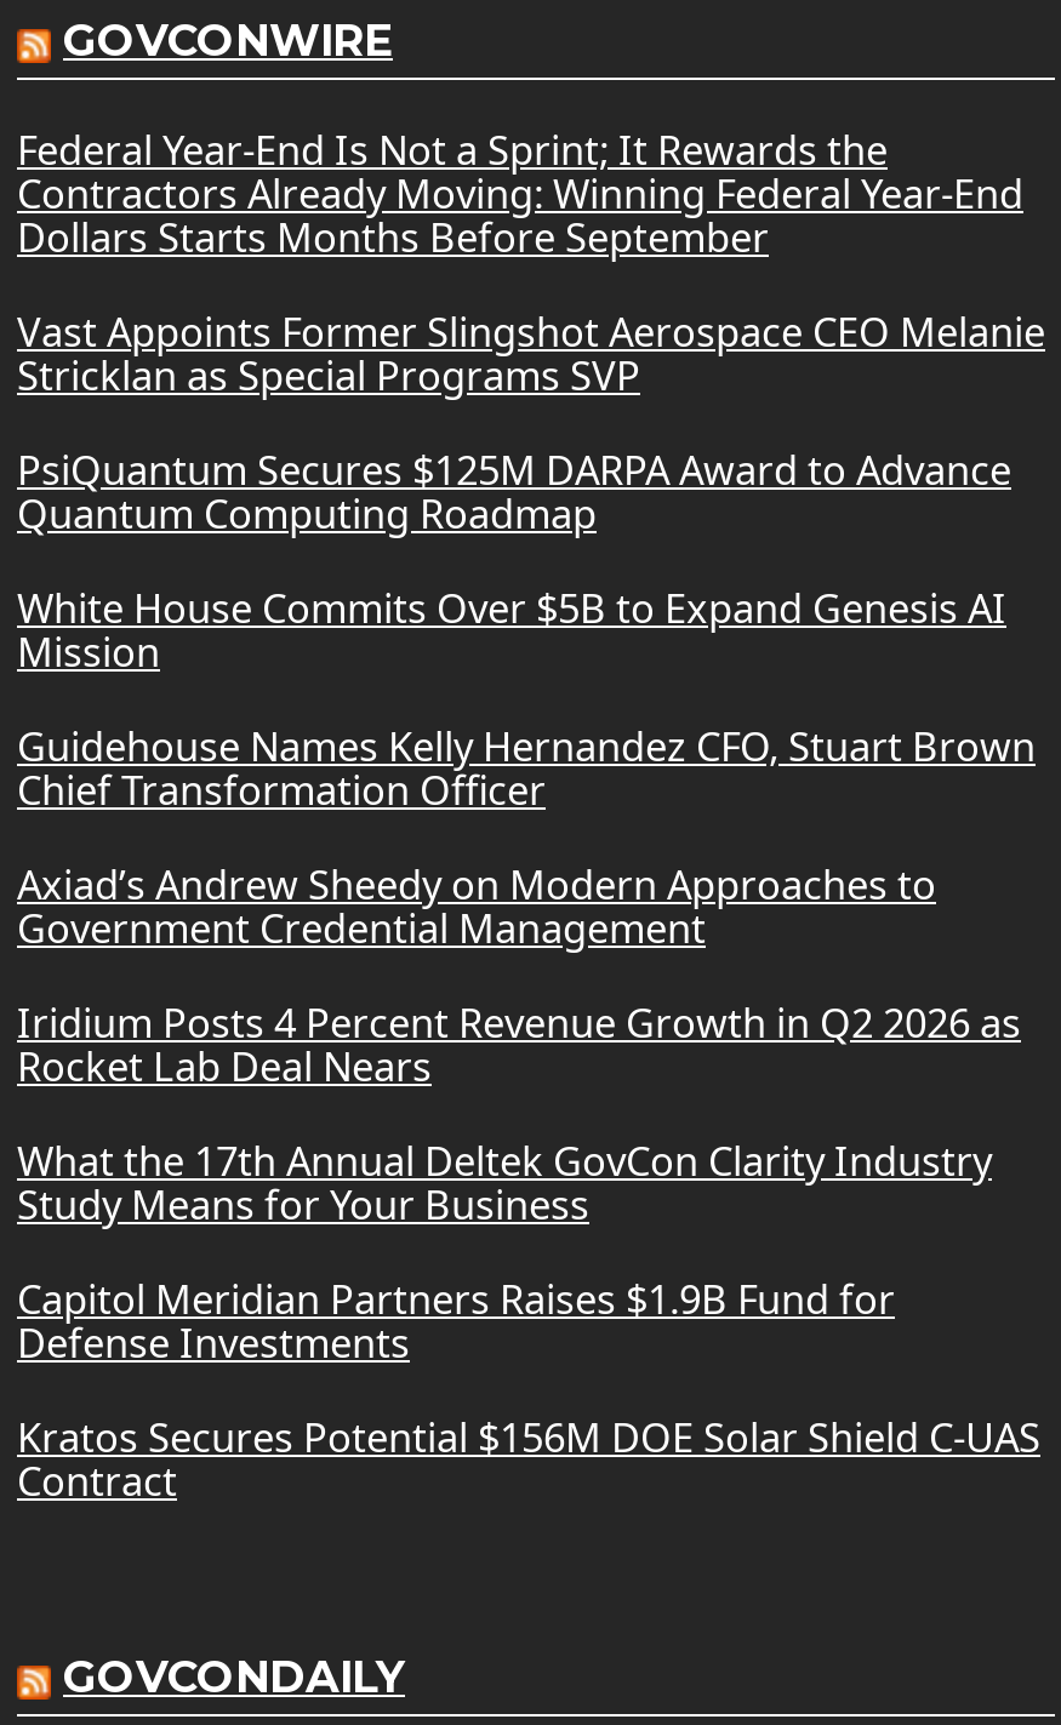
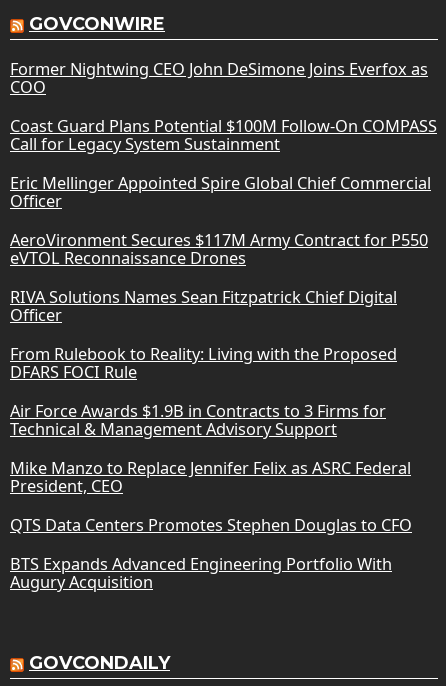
- Federal Year-End Is Not a Sprint; It Rewards the
- Contractors Already Moving: Winning Federal Year-End
- Dollars Starts Months Before September
+ Former Nightwing CEO John DeSimone Joins Everfox as
+ COO

- Vast Appoints Former Slingshot Aerospace CEO Melanie
- Stricklan as Special Programs SVP
+ Coast Guard Plans Potential $100M Follow-On COMPASS
+ Call for Legacy System Sustainment

- PsiQuantum Secures $125M DARPA Award to Advance
- Quantum Computing Roadmap
+ Eric Mellinger Appointed Spire Global Chief Commercial
+ Officer

- White House Commits Over $5B to Expand Genesis AI
- Mission
+ AeroVironment Secures $117M Army Contract for P550
+ eVTOL Reconnaissance Drones

- Guidehouse Names Kelly Hernandez CFO, Stuart Brown
- Chief Transformation Officer
+ RIVA Solutions Names Sean Fitzpatrick Chief Digital
+ Officer

- Axiad’s Andrew Sheedy on Modern Approaches to
- Government Credential Management
+ From Rulebook to Reality: Living with the Proposed
+ DFARS FOCI Rule

- Iridium Posts 4 Percent Revenue Growth in Q2 2026 as
- Rocket Lab Deal Nears
+ Air Force Awards $1.9B in Contracts to 3 Firms for
+ Technical & Management Advisory Support

- What the 17th Annual Deltek GovCon Clarity Industry
- Study Means for Your Business
+ Mike Manzo to Replace Jennifer Felix as ASRC Federal
+ President, CEO

- Capitol Meridian Partners Raises $1.9B Fund for
- Defense Investments
+ QTS Data Centers Promotes Stephen Douglas to CFO

- Kratos Secures Potential $156M DOE Solar Shield C-UAS
- Contract
+ BTS Expands Advanced Engineering Portfolio With
+ Augury Acquisition
